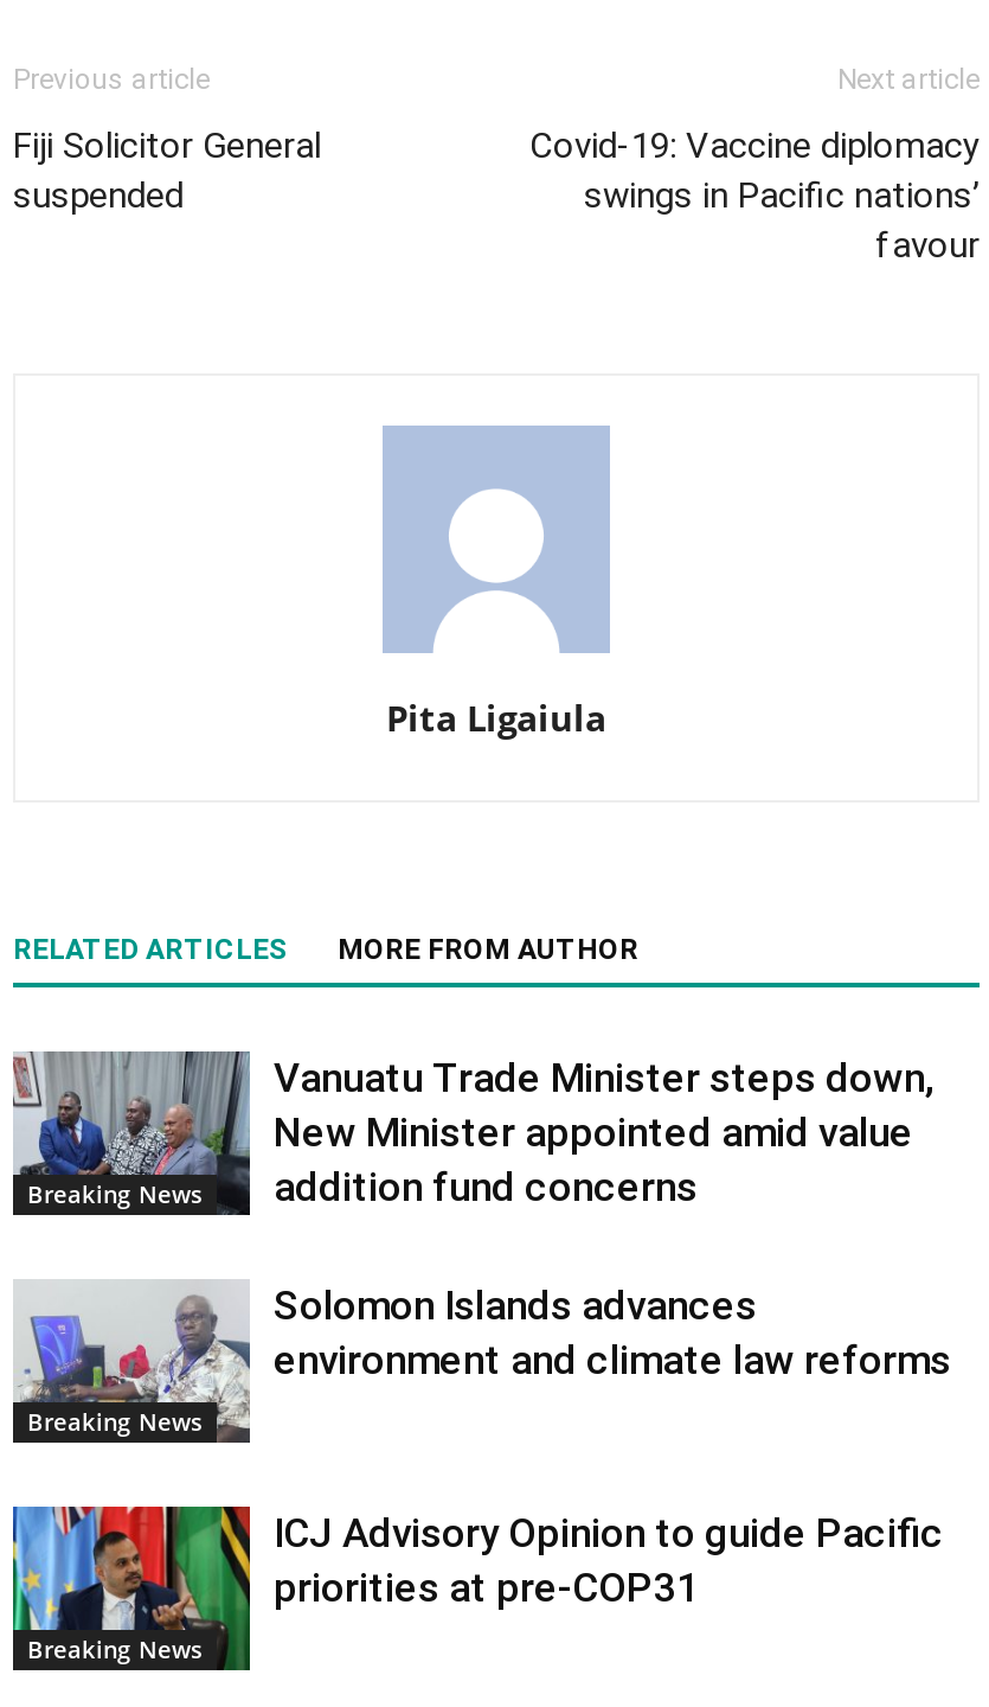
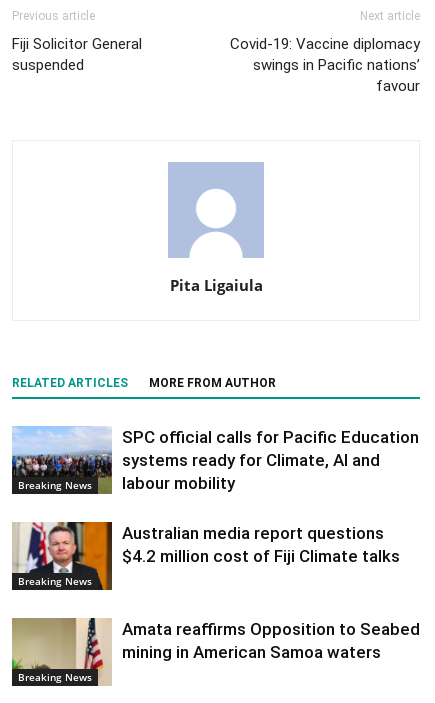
- [image]
- Vanuatu Trade Minister steps down,
- New Minister appointed amid value
- addition fund concerns
+ [image]
+ SPC official calls for Pacific Education
+ systems ready for Climate, AI and
+ labour mobility

- [image]
- Solomon Islands advances
- environment and climate law reforms
+ [image]
+ Australian media report questions
+ $4.2 million cost of Fiji Climate talks

- [image]
- ICJ Advisory Opinion to guide Pacific
- priorities at pre-COP31
+ [image]
+ Amata reaffirms Opposition to Seabed
+ mining in American Samoa waters
